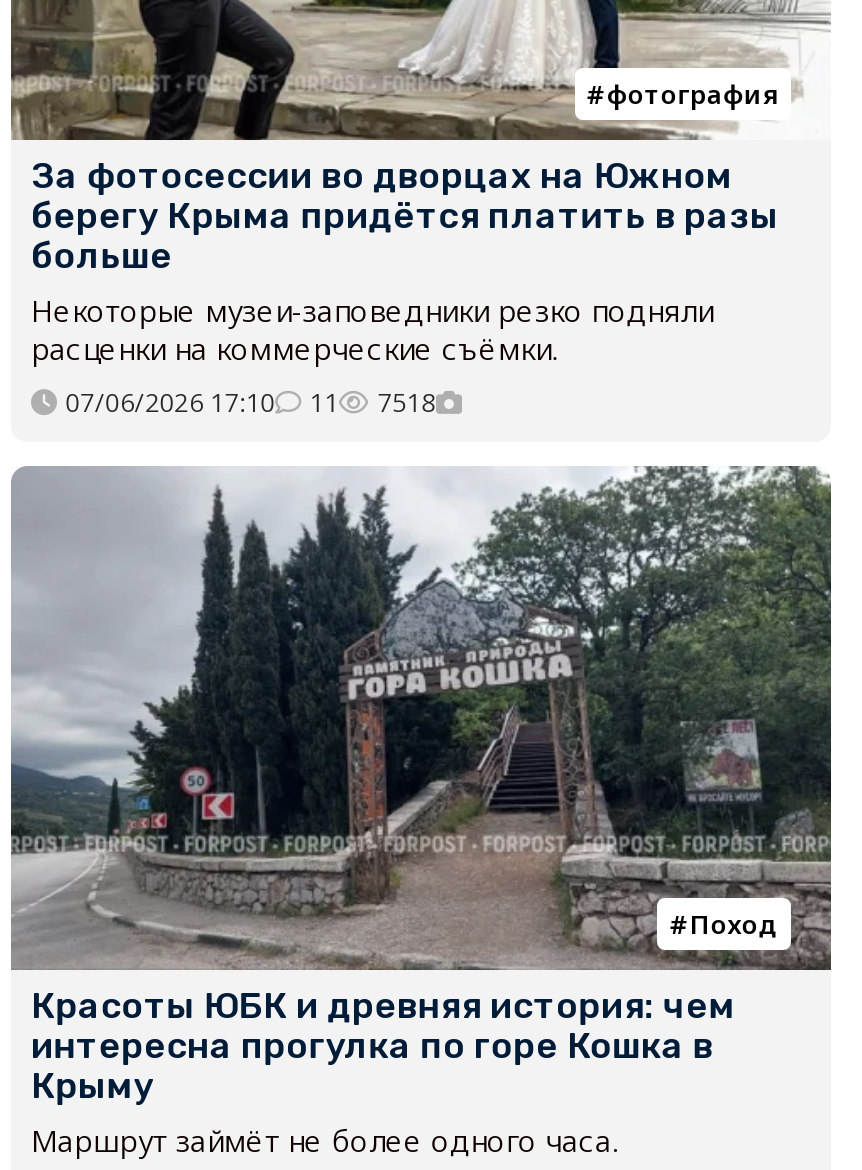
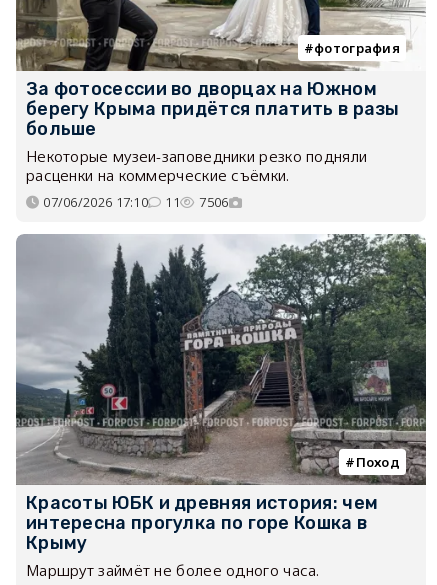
- 07/06/2026 17:10 11 7518
+ 07/06/2026 17:10 11 7506
